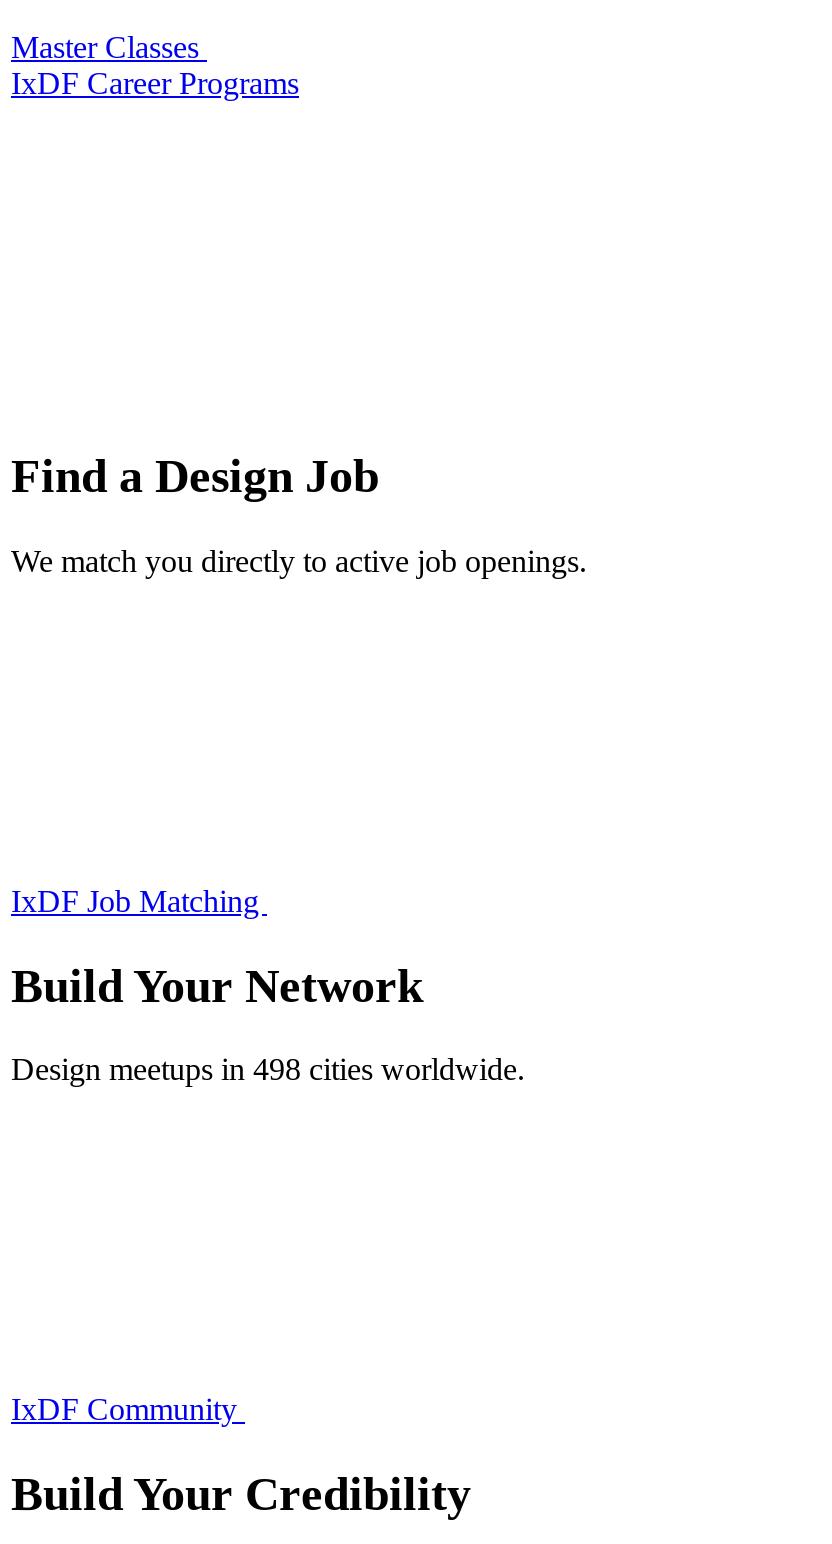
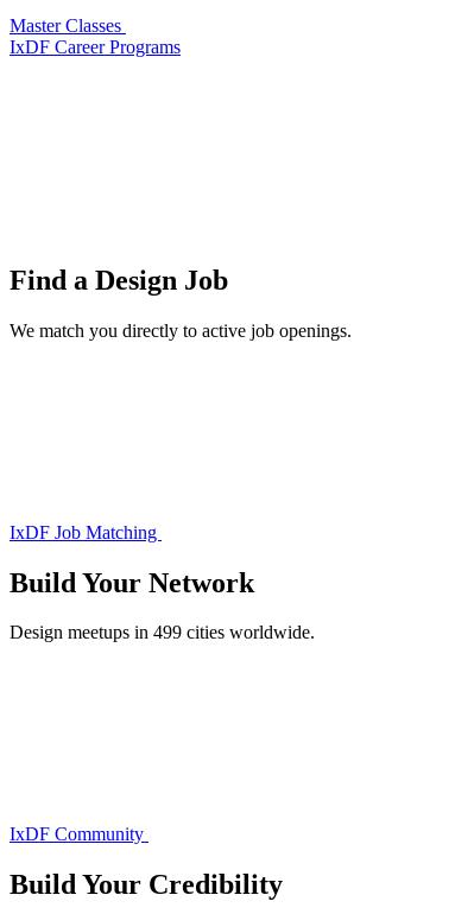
- Design meetups in 498 cities worldwide.
+ Design meetups in 499 cities worldwide.
